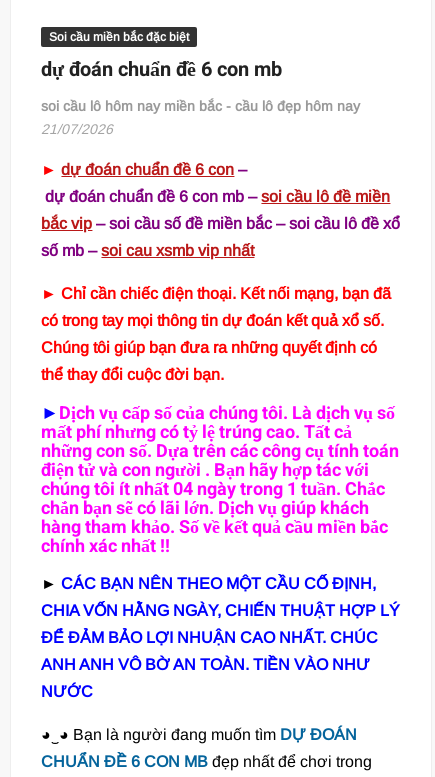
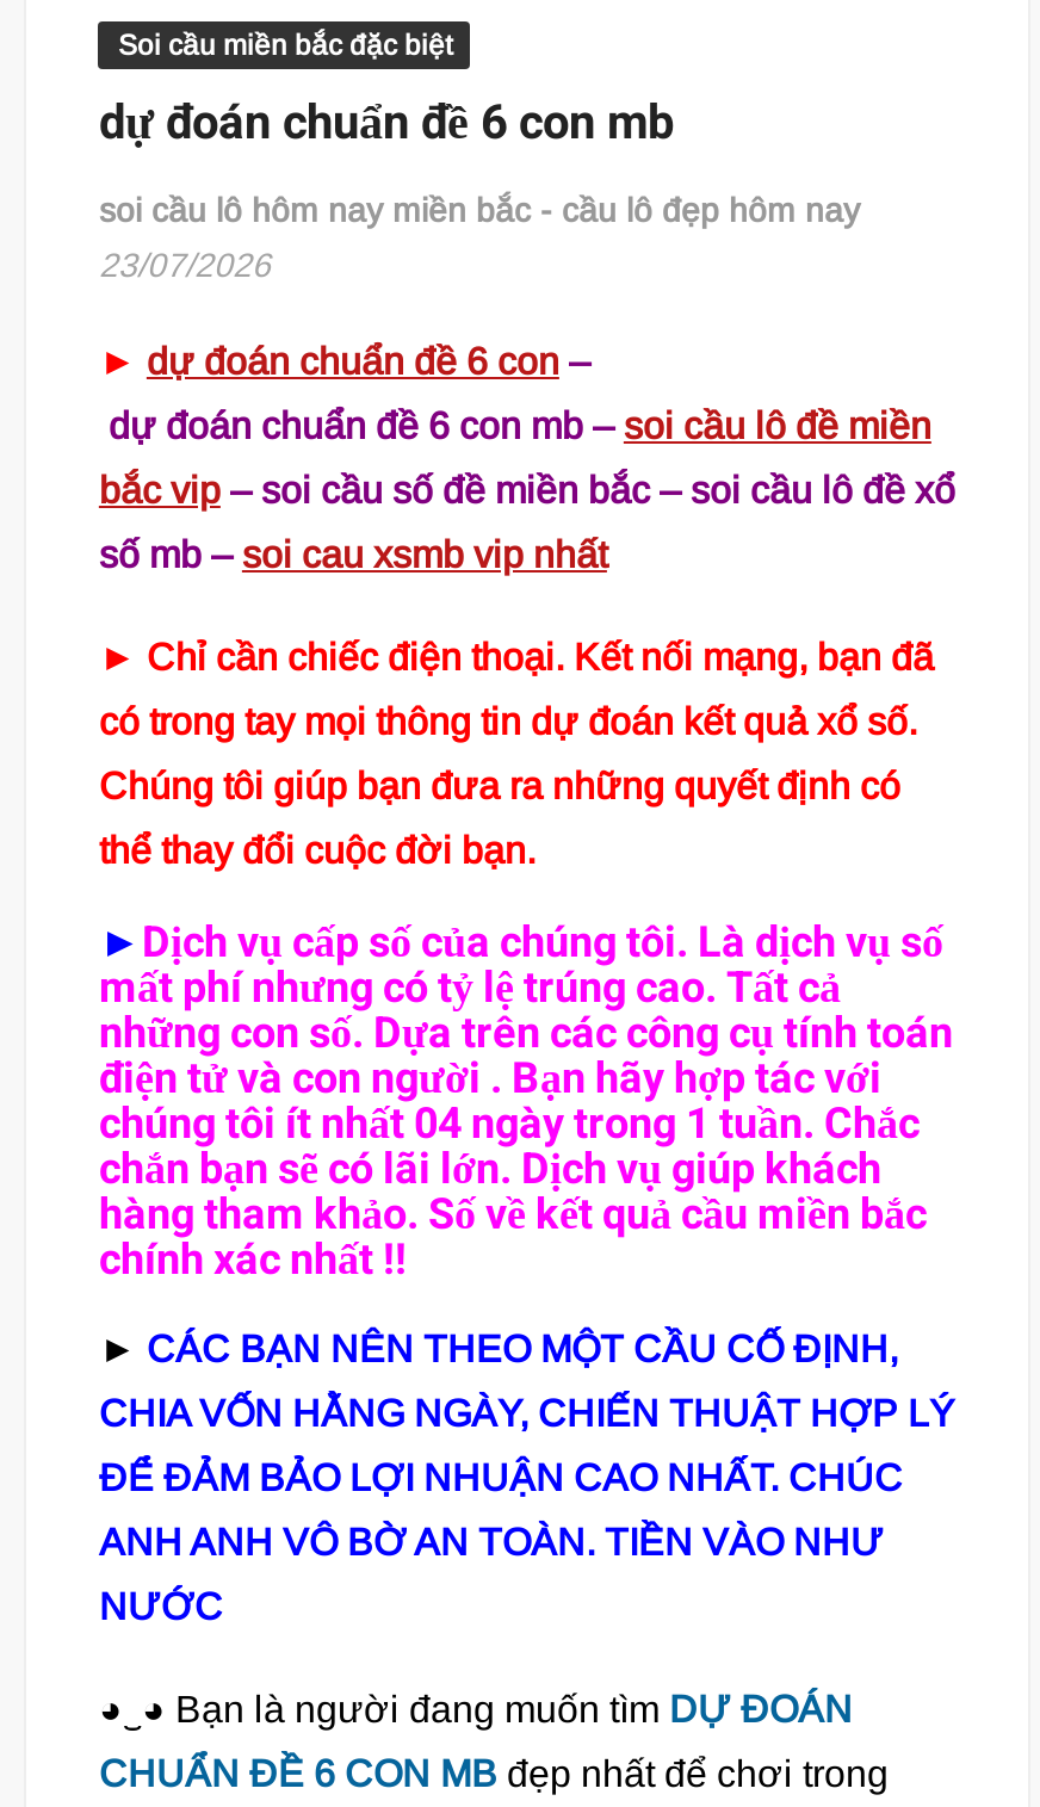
- 21/07/2026
+ 23/07/2026
